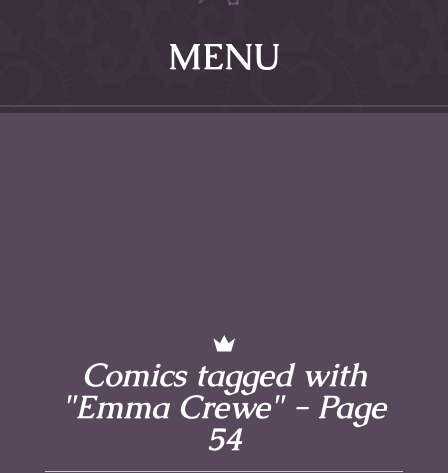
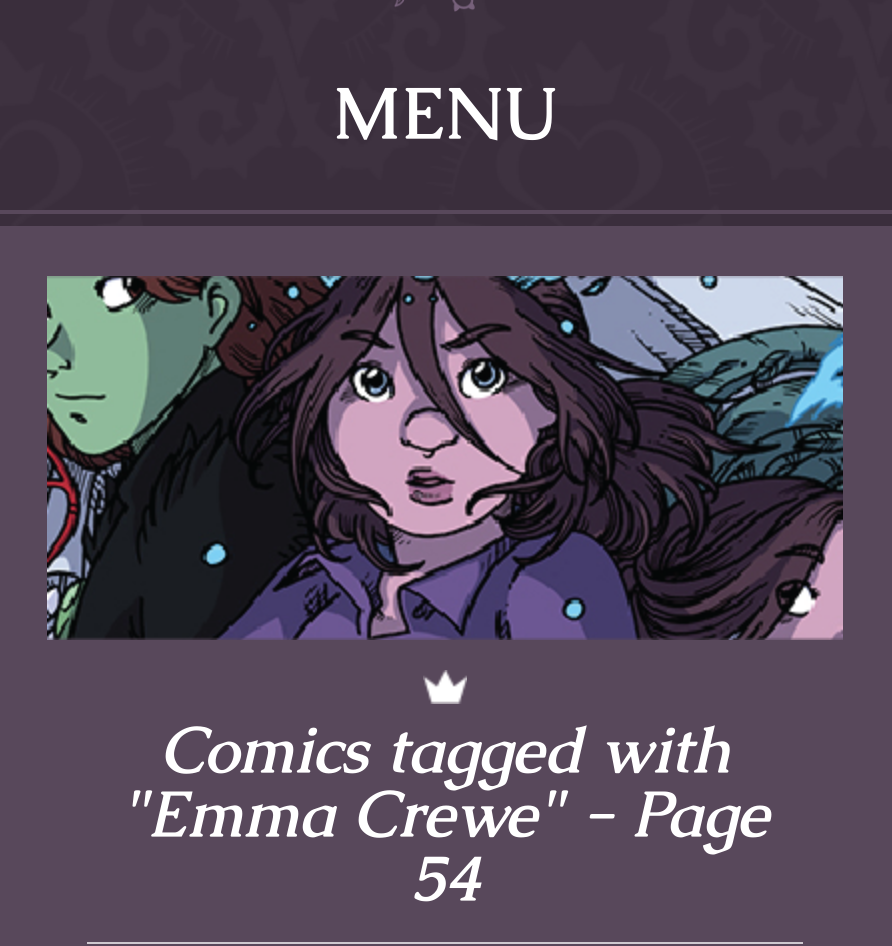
+ [image]
